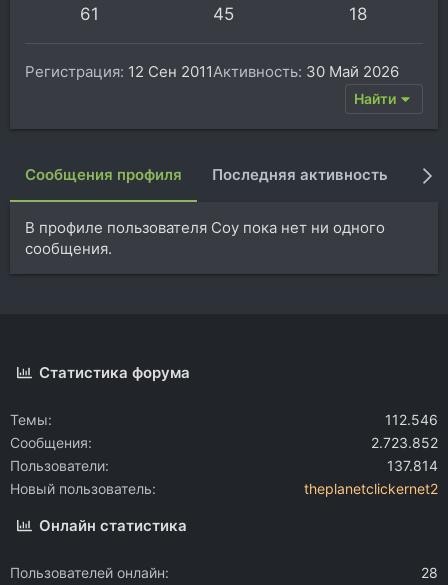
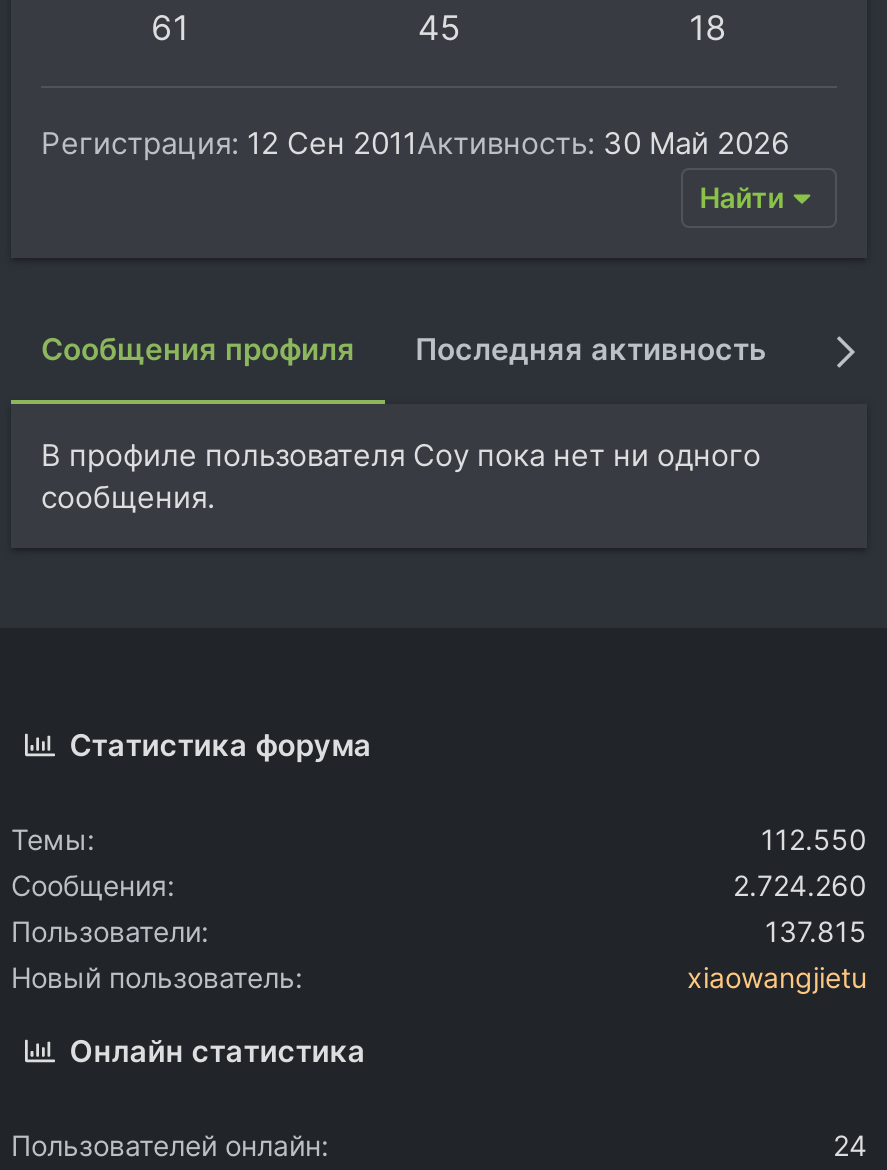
- 112.546
+ 112.550

- 2.723.852
+ 2.724.260

- 137.814
+ 137.815

- theplanetclickernet2
+ xiaowangjietu

- 28
+ 24
